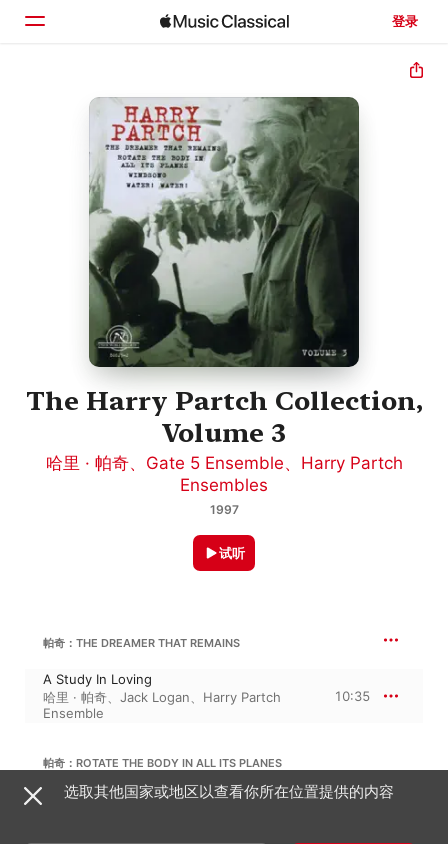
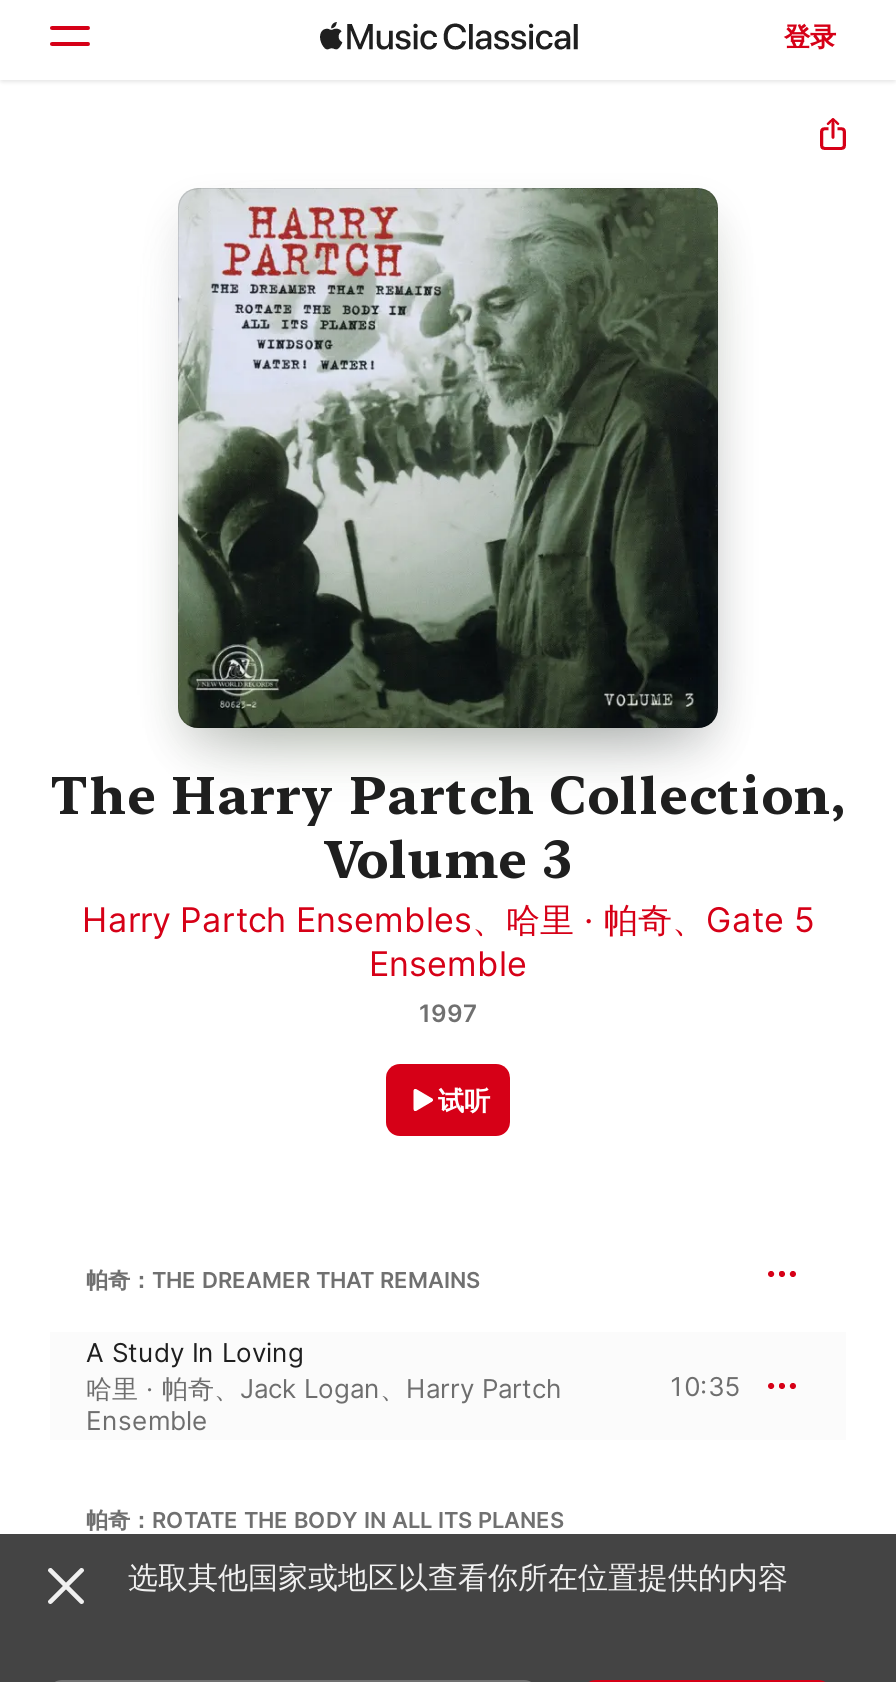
- 哈里 · 帕奇、Gate 5 Ensemble、Harry Partch
- Ensembles
+ Harry Partch Ensembles、哈里 · 帕奇、Gate 5
+ Ensemble
